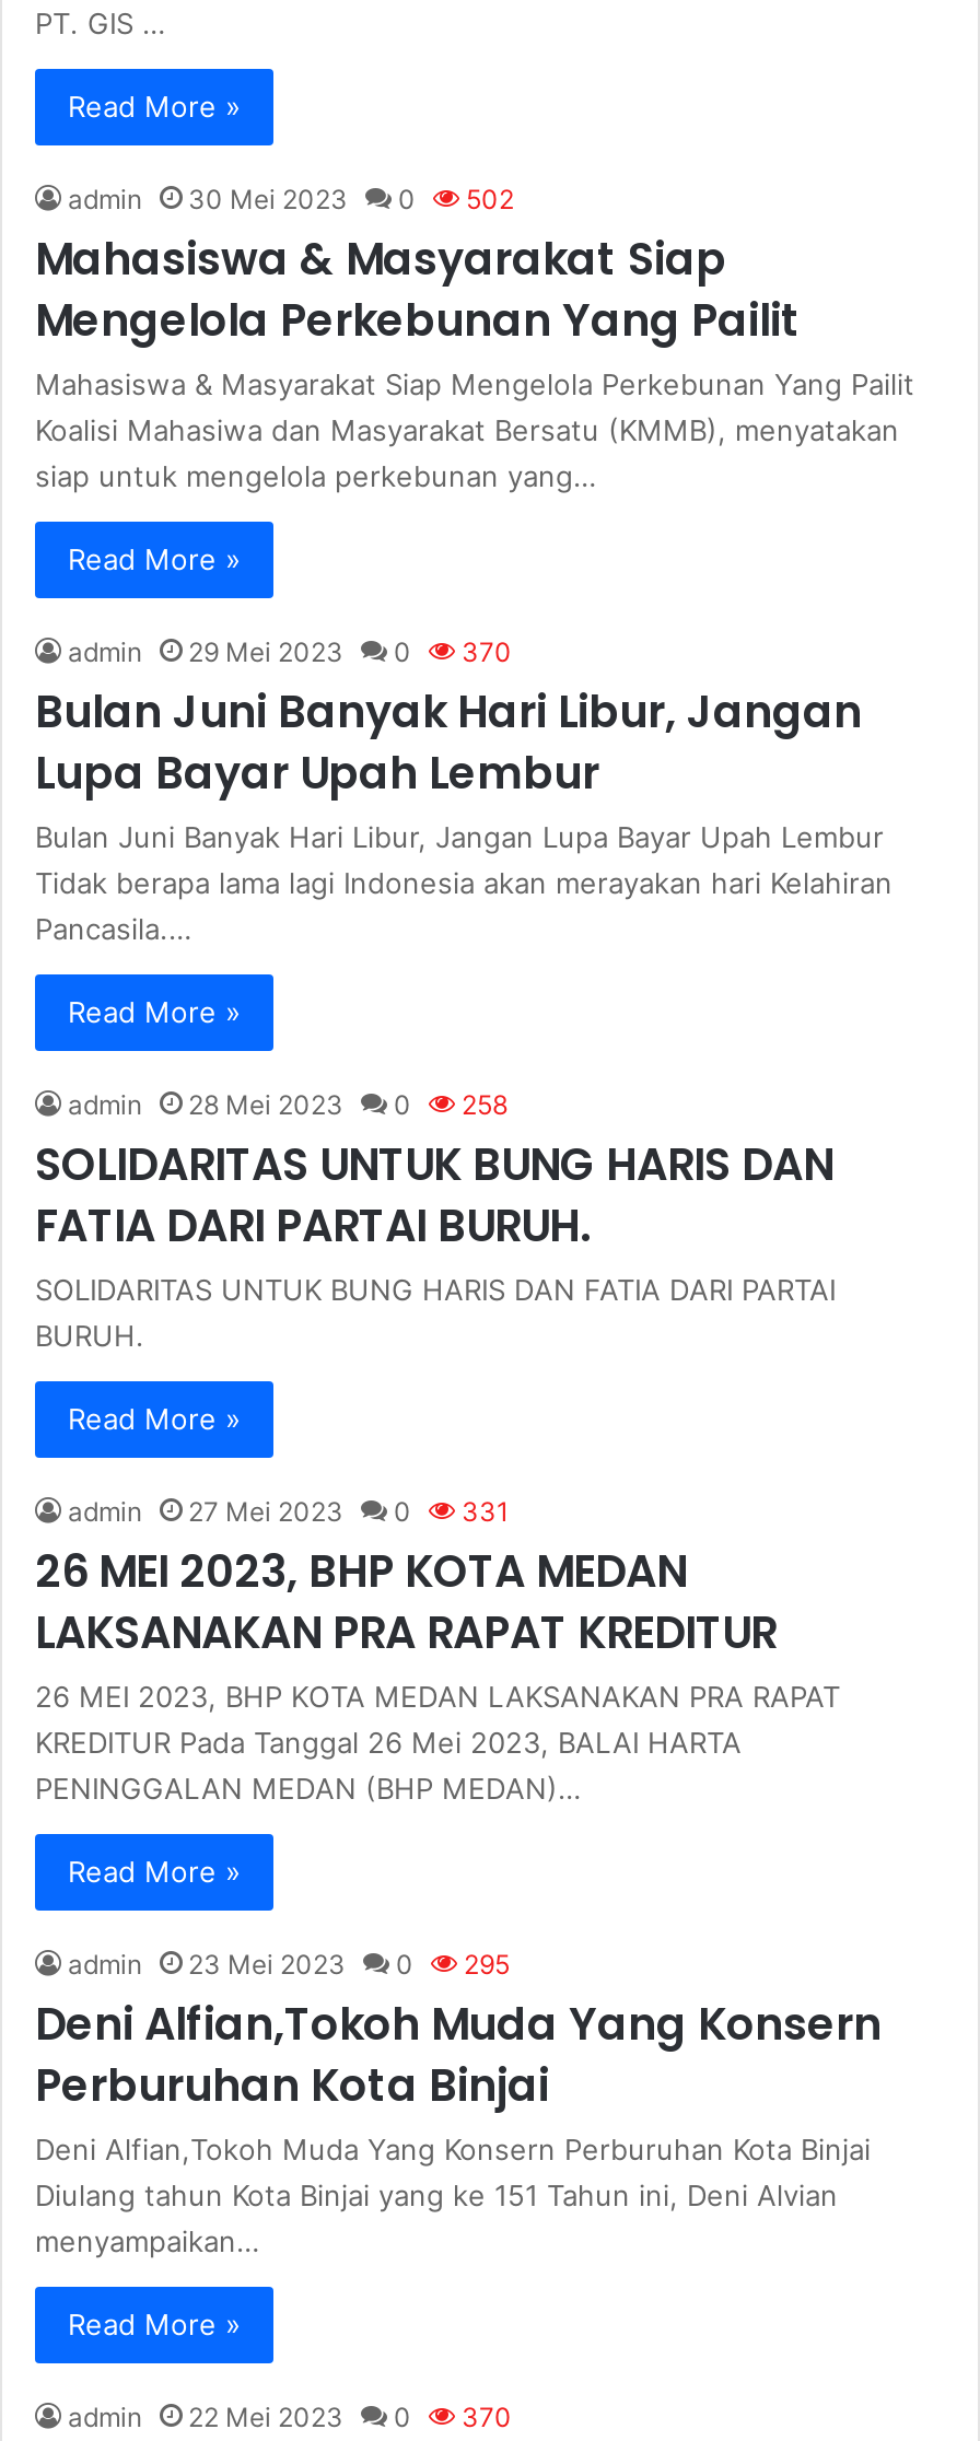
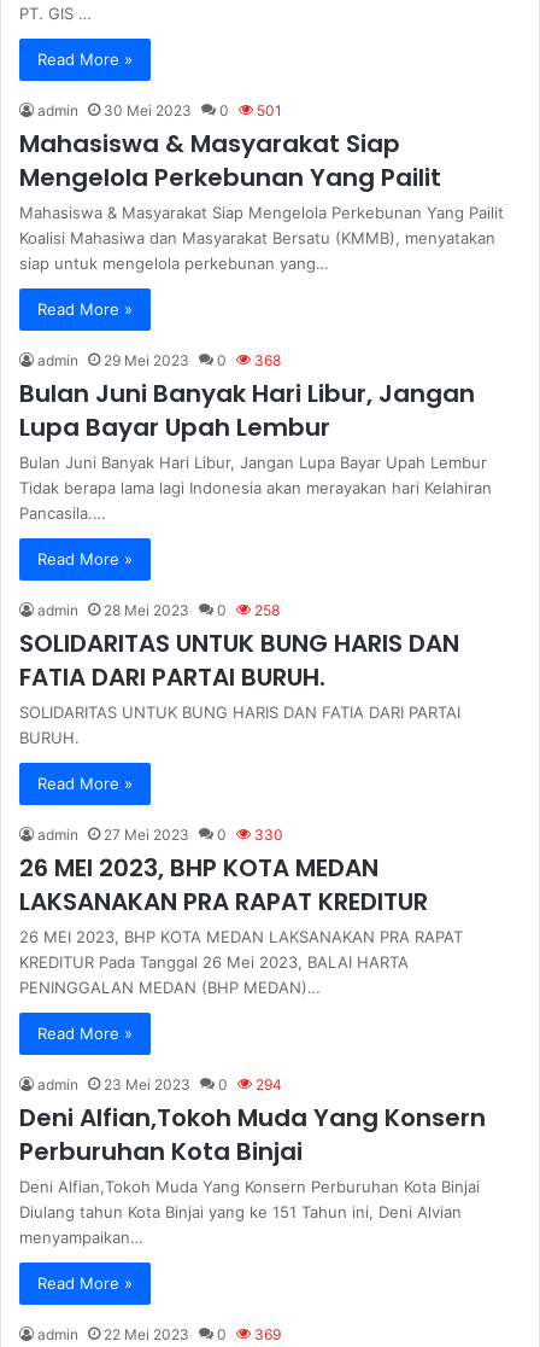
- admin 30 Mei 2023 0 502
+ admin 30 Mei 2023 0 501

- admin 29 Mei 2023 0 370
+ admin 29 Mei 2023 0 368

- admin 27 Mei 2023 0 331
+ admin 27 Mei 2023 0 330

- admin 23 Mei 2023 0 295
+ admin 23 Mei 2023 0 294

- admin 22 Mei 2023 0 370
+ admin 22 Mei 2023 0 369
